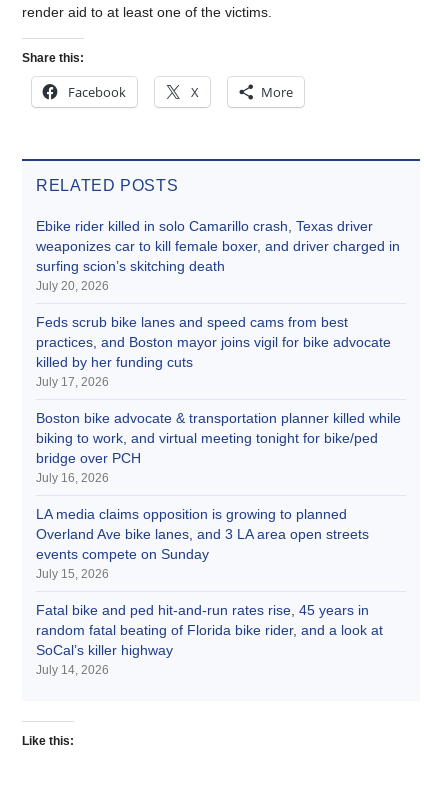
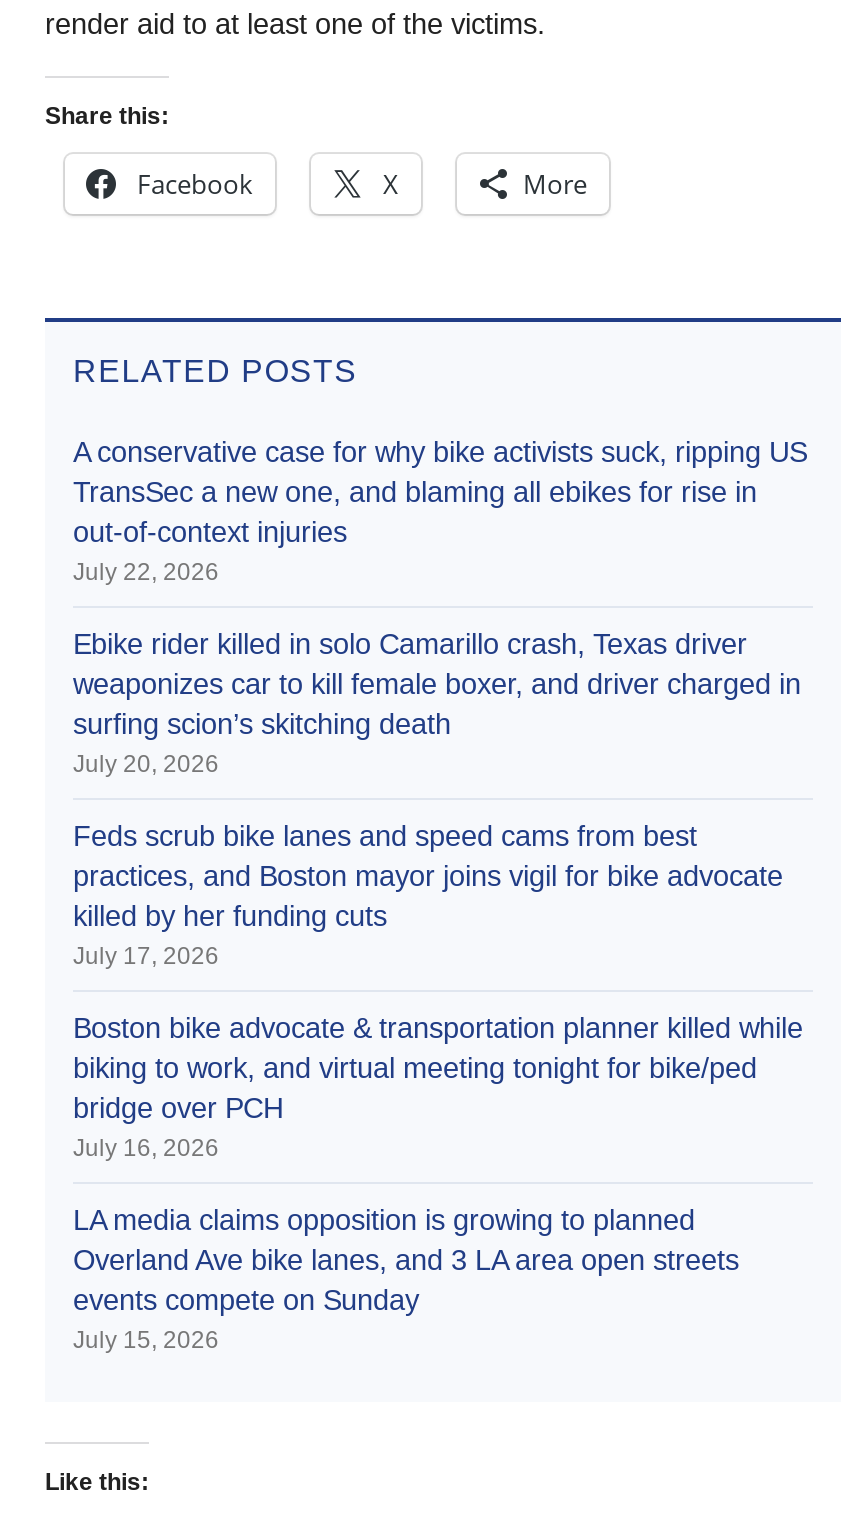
+ A conservative case for why bike activists suck, ripping US
+ TransSec a new one, and blaming all ebikes for rise in
+ out-of-context injuries
+ July 22, 2026

moved down: Ebike rider killed in solo Camarillo crash, Texas driver | weaponizes car to kill female boxer, and driver charged in | surfing scion’s skitching death | ... | events compete on Sunday | July 15, 2026

- Fatal bike and ped hit-and-run rates rise, 45 years in
- random fatal beating of Florida bike rider, and a look at
- SoCal’s killer highway
- July 14, 2026
